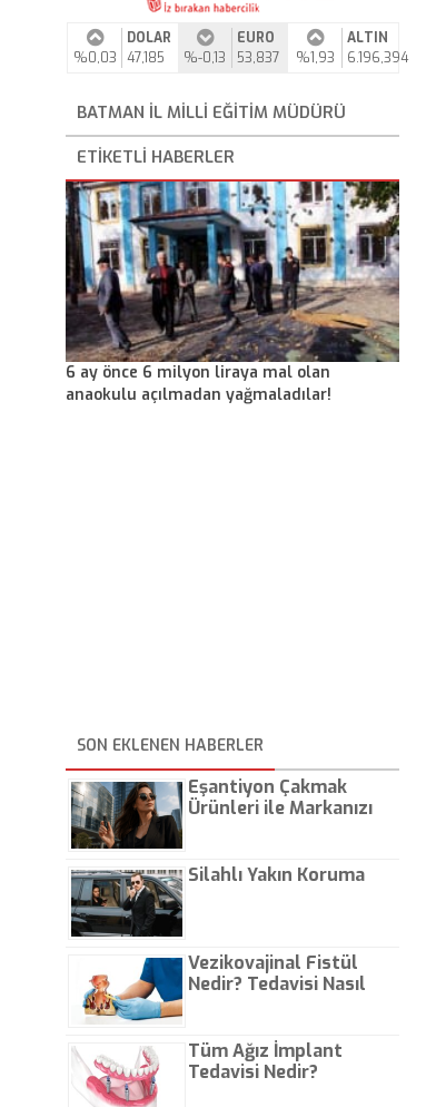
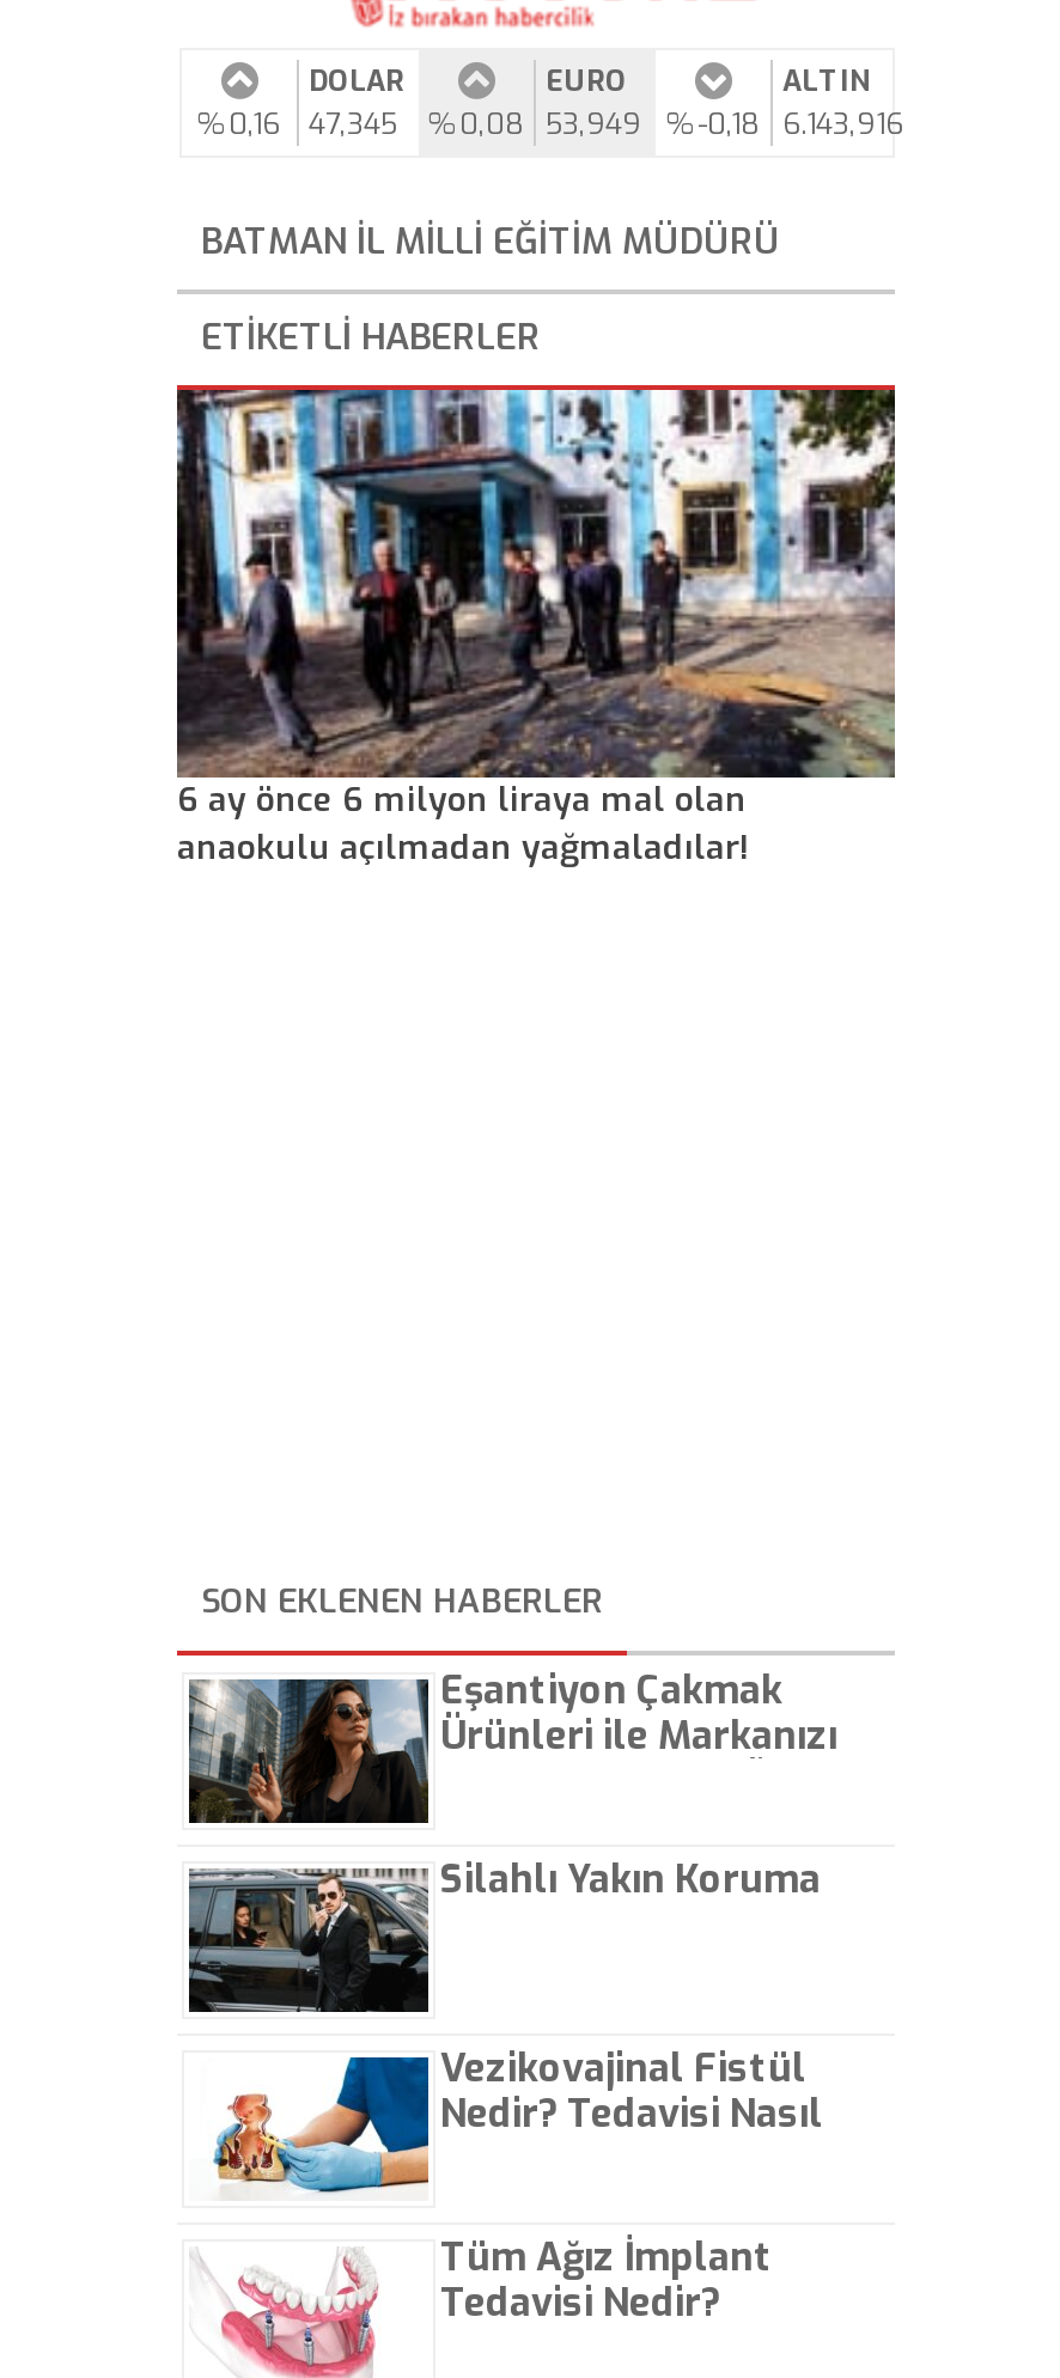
- %0,03
+ %0,16

- 47,185
+ 47,345

- %-0,13
+ %0,08

- 53,837
+ 53,949

- %1,93
+ %-0,18

- 6.196,394
+ 6.143,916
